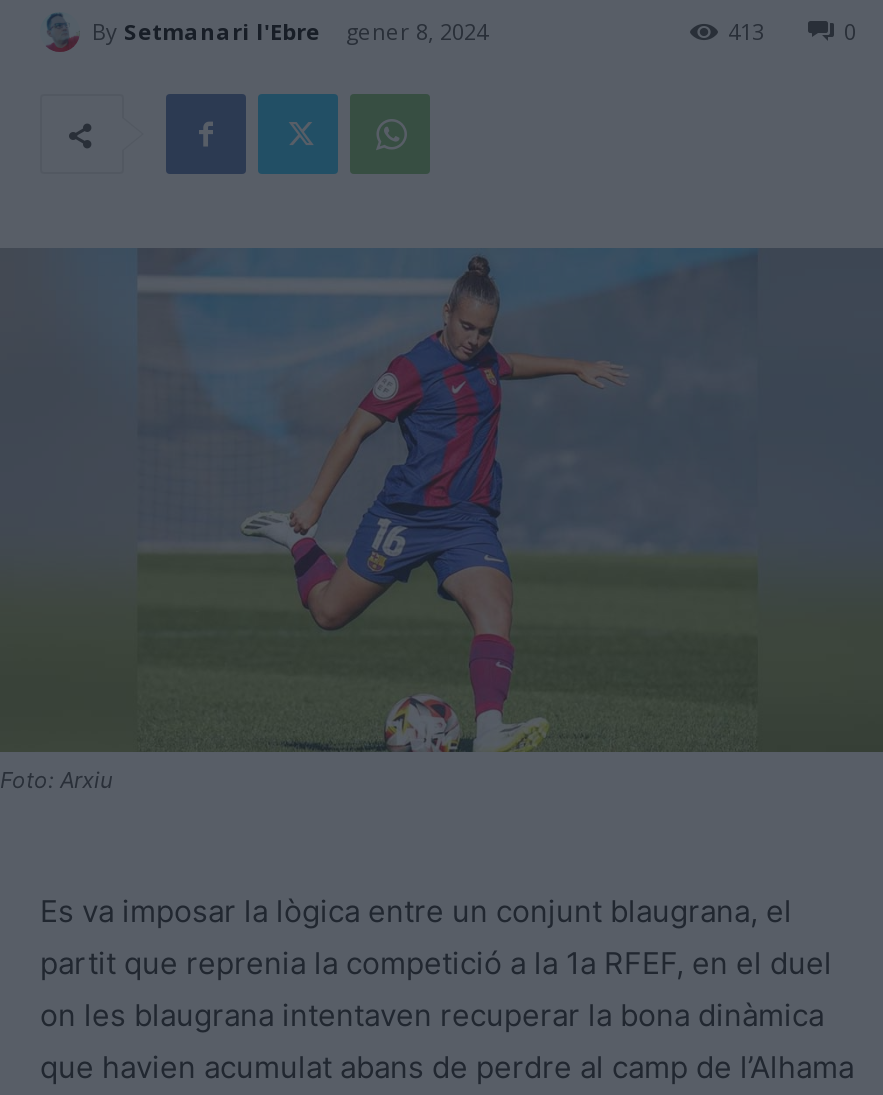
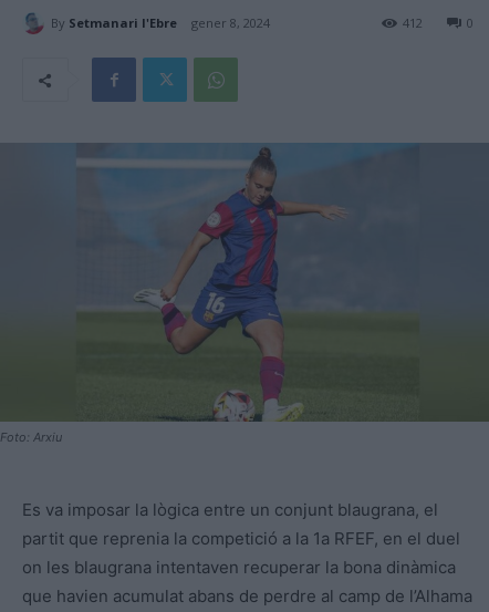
- 413
+ 412
